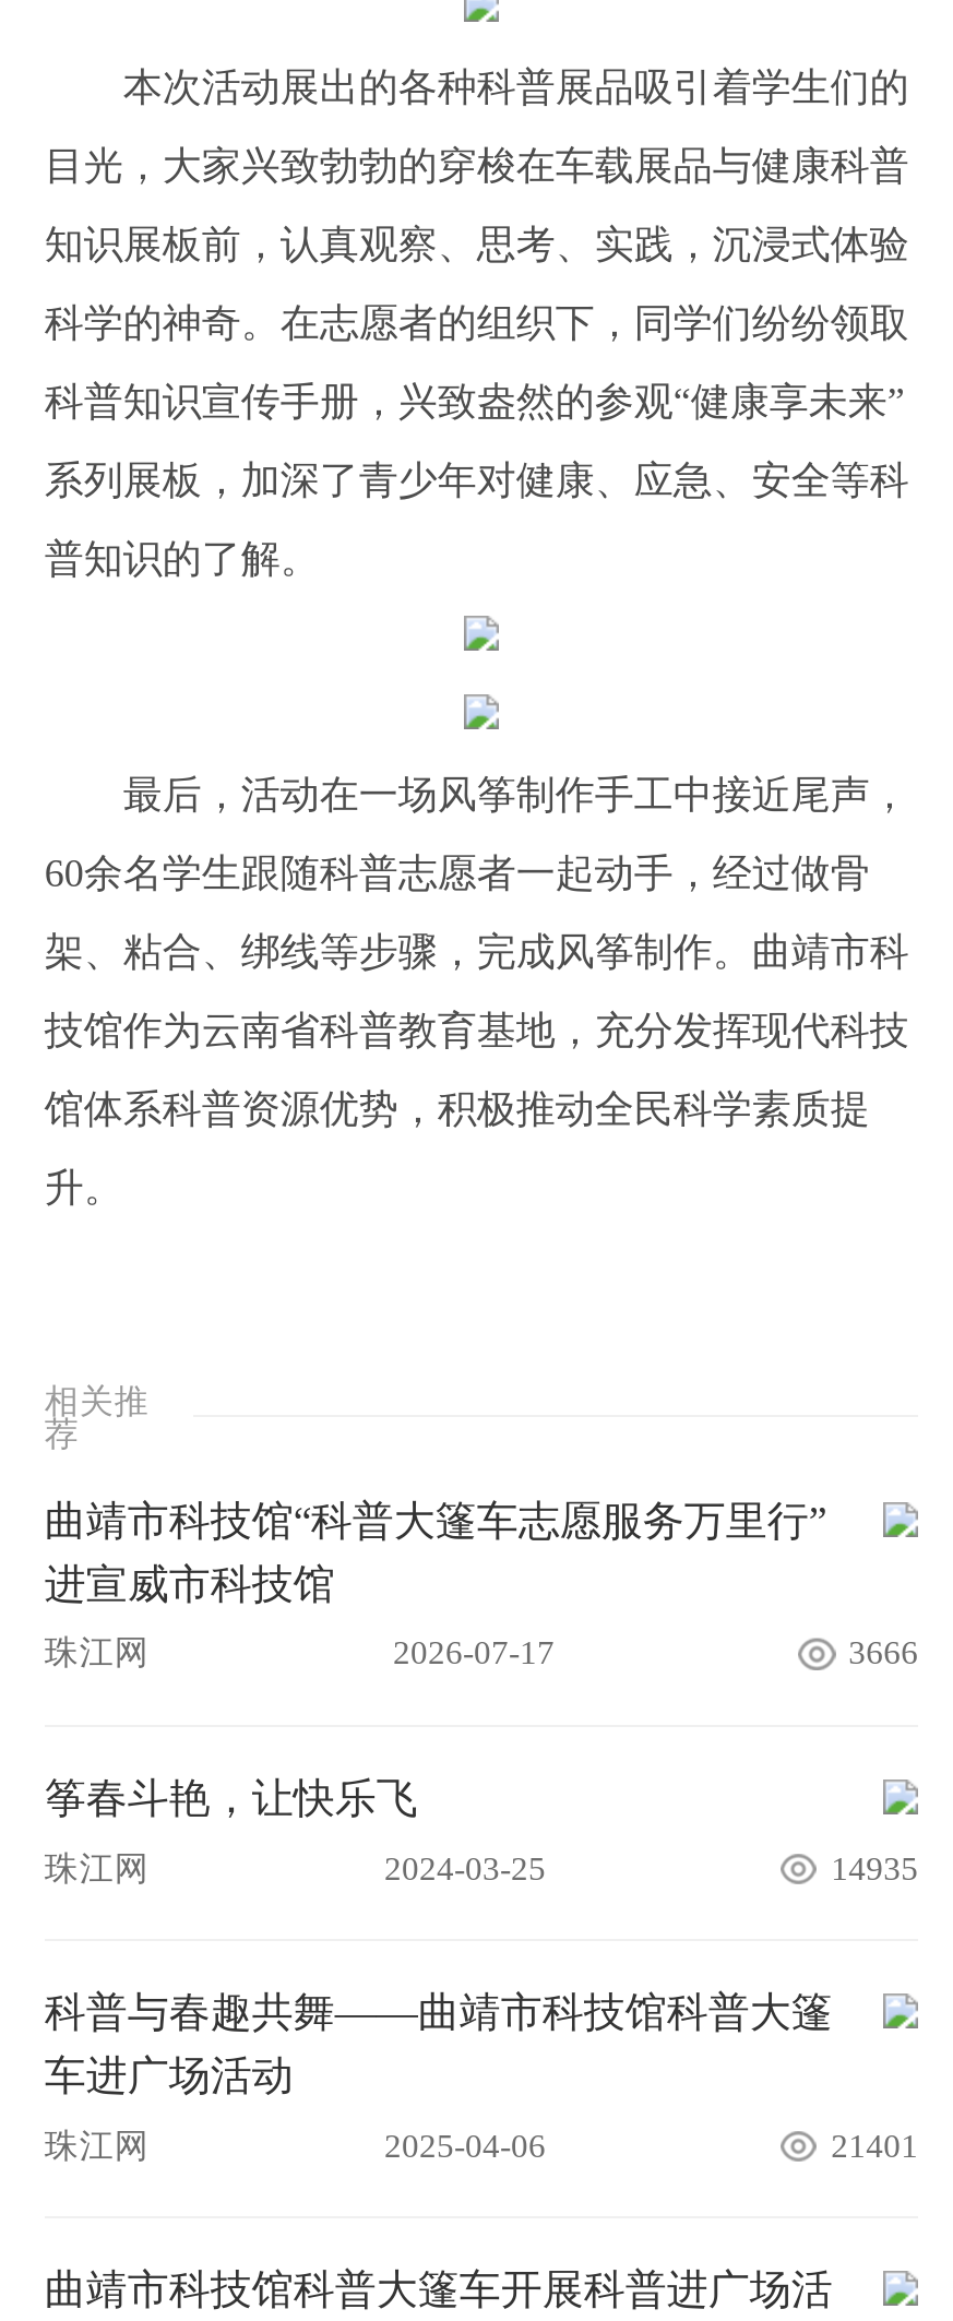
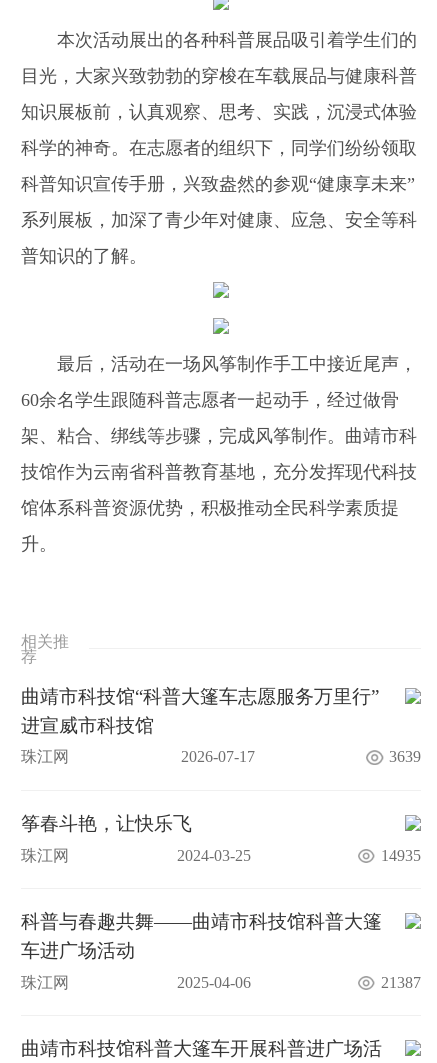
- 3666
+ 3639

- 21401
+ 21387
